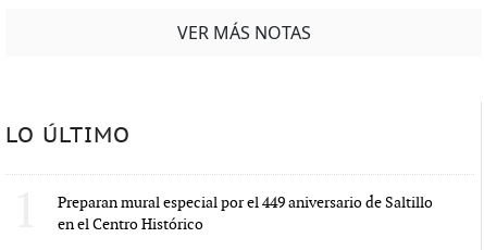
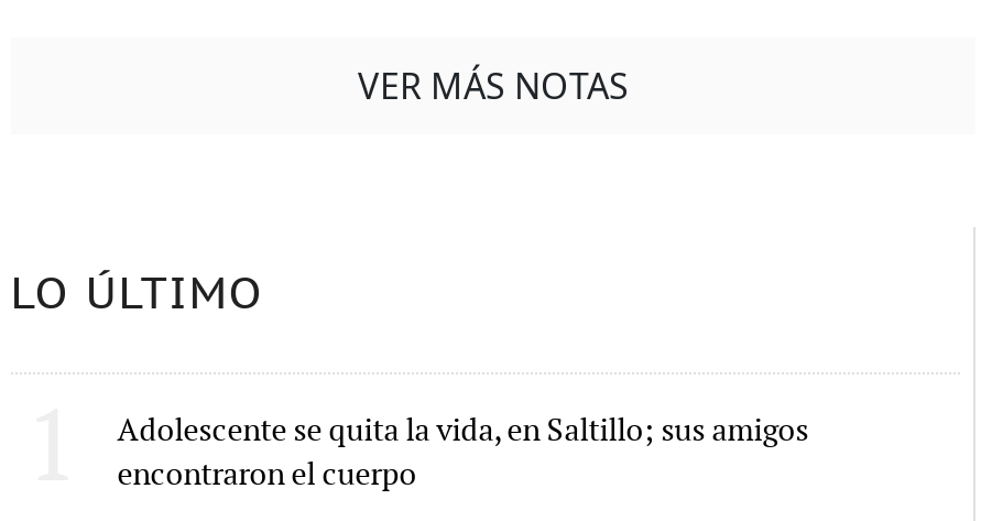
- Preparan mural especial por el 449 aniversario de Saltillo
- en el Centro Histórico
+ Adolescente se quita la vida, en Saltillo; sus amigos
+ encontraron el cuerpo
